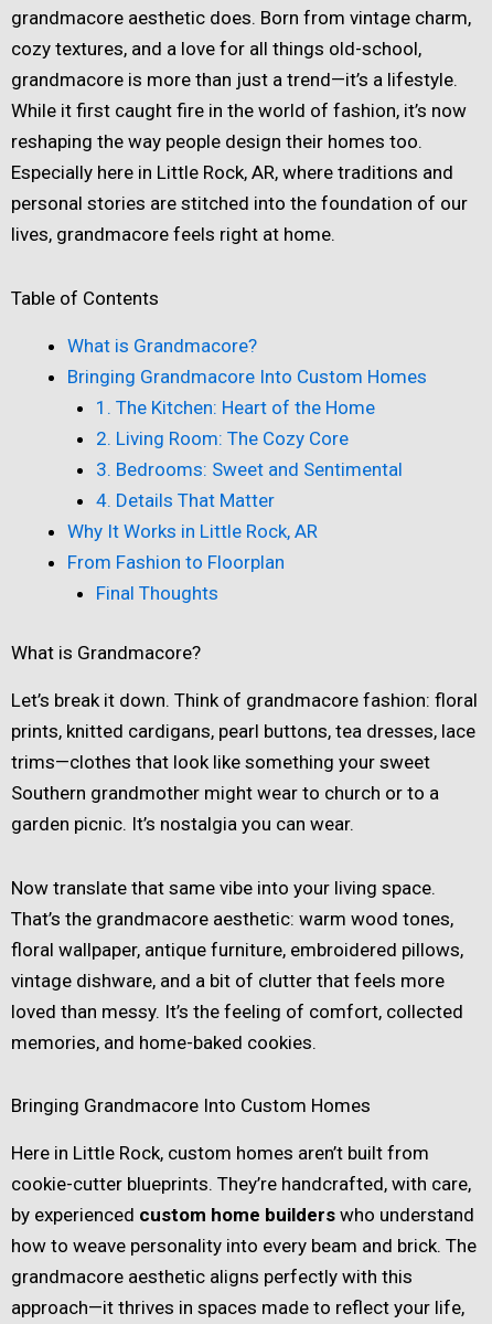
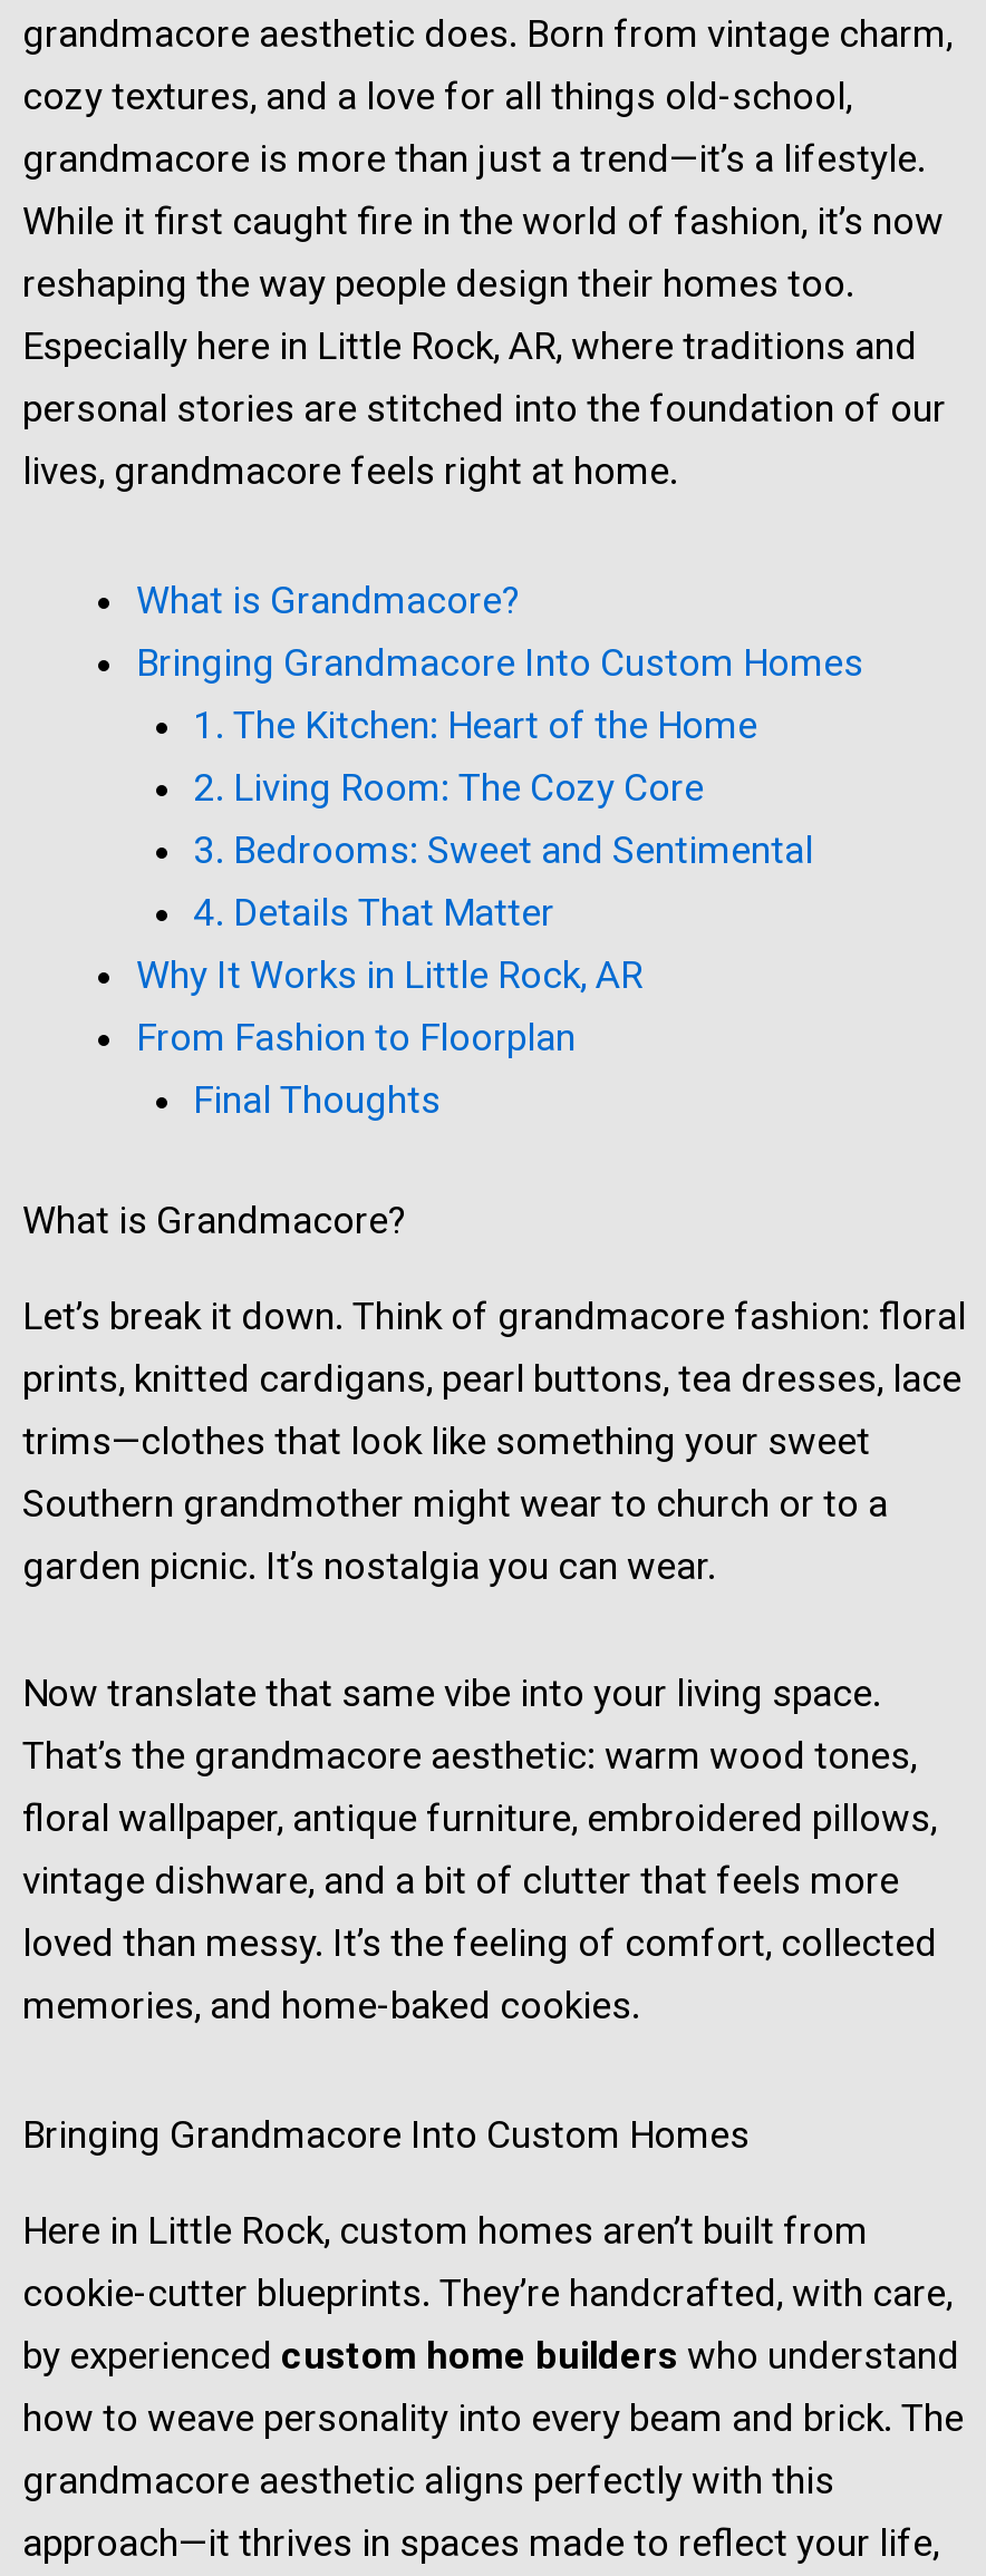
- Table of Contents
